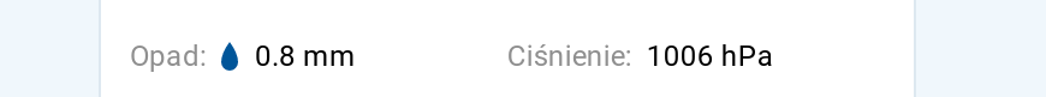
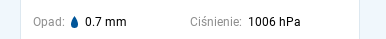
- Opad: 0.8 mm
+ Opad: 0.7 mm
